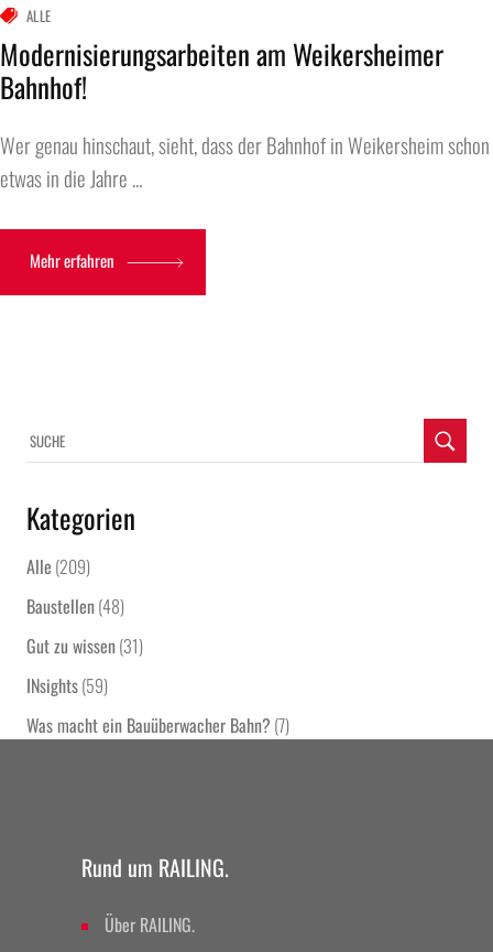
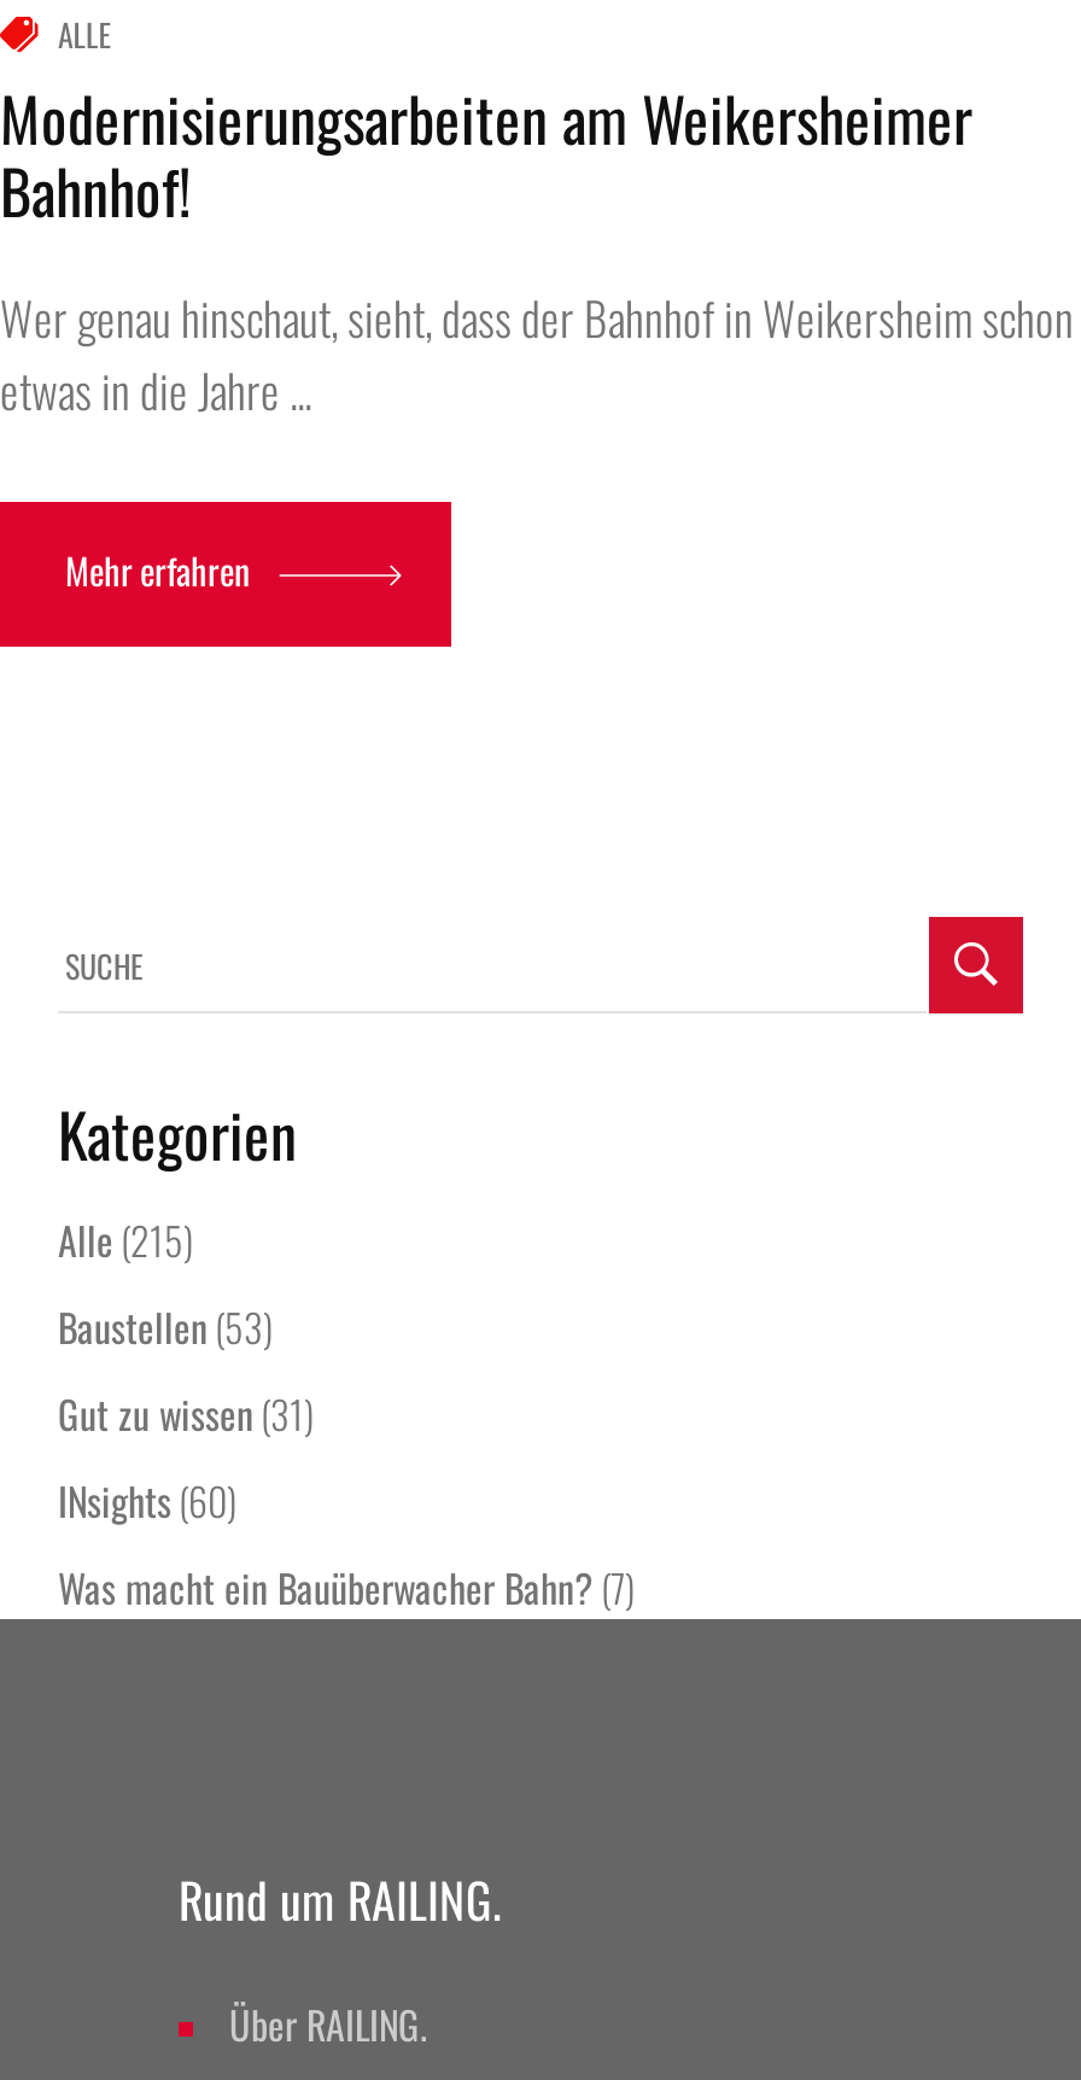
- Alle (209)
+ Alle (215)

- Baustellen (48)
+ Baustellen (53)

- INsights (59)
+ INsights (60)
